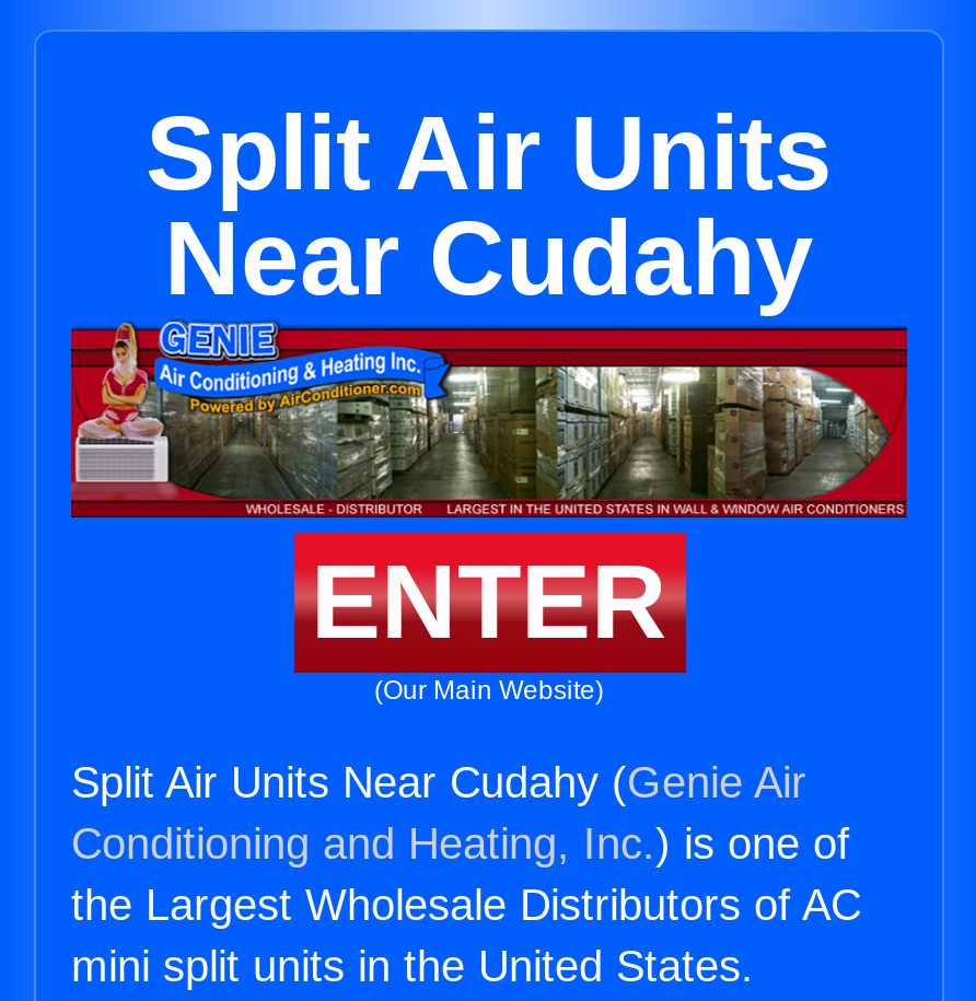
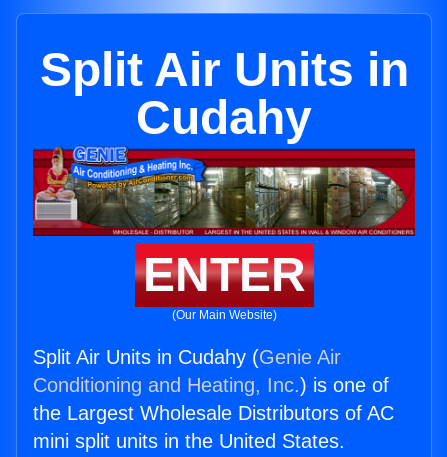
- Split Air Units
- Near Cudahy
+ Split Air Units in
+ Cudahy

- Split Air Units Near Cudahy (Genie Air
+ Split Air Units in Cudahy (Genie Air
